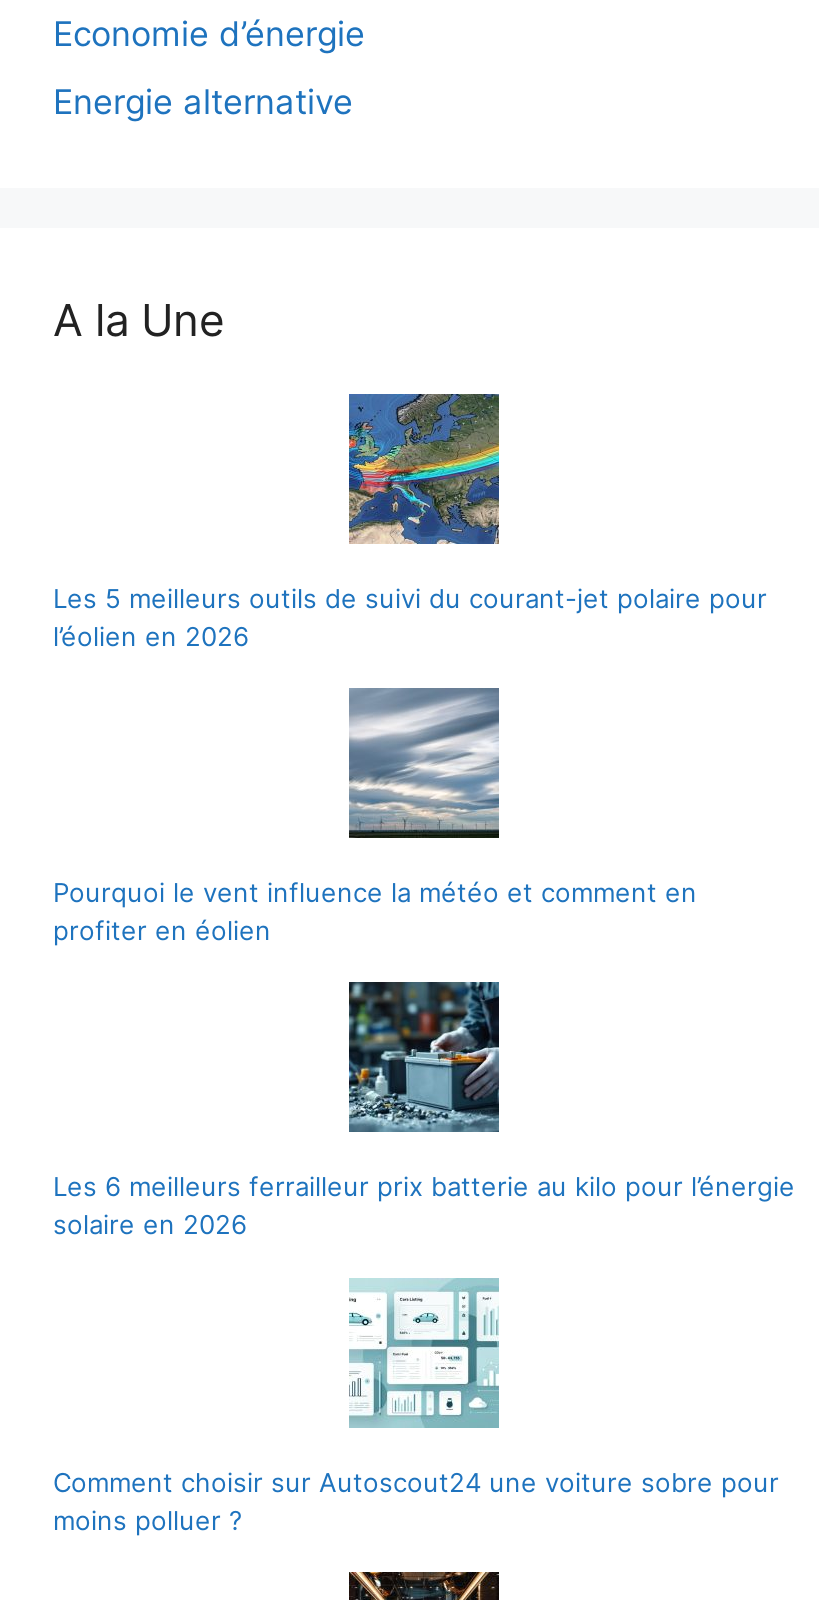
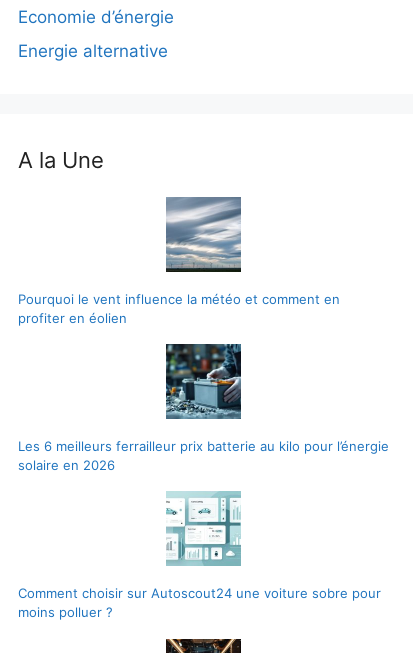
- [image]
- Les 5 meilleurs outils de suivi du courant-jet polaire pour
- l’éolien en 2026
